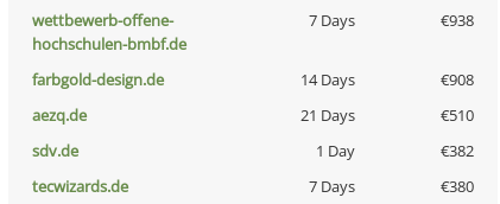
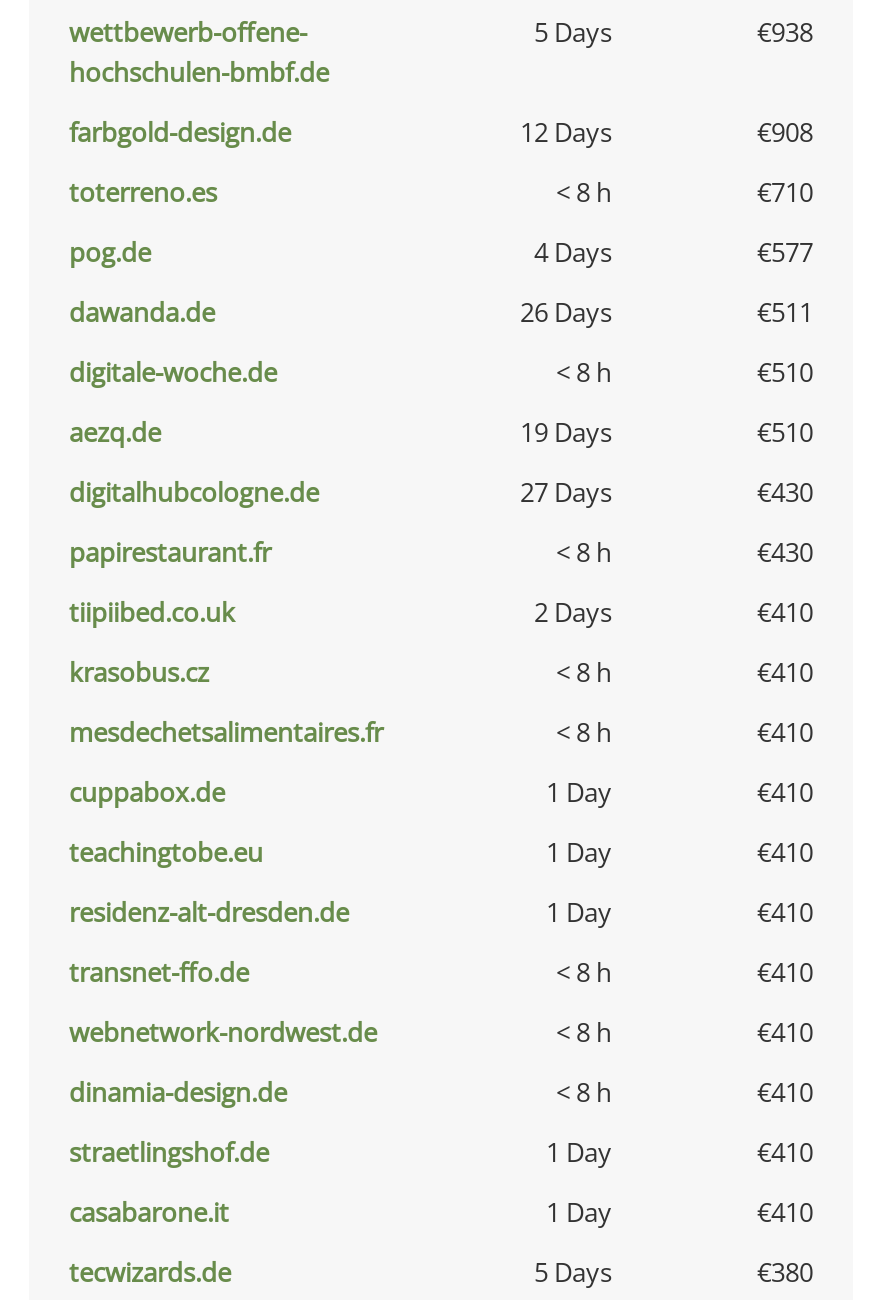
- 7 Days
+ 5 Days

- 14 Days
+ 12 Days

+ toterreno.es
+ < 8 h
+ €710
+ pog.de
+ 4 Days
+ €577
+ dawanda.de
+ 26 Days
+ €511
+ digitale-woche.de
+ < 8 h
+ €510

- 21 Days
+ 19 Days

- sdv.de
+ digitalhubcologne.de
+ 27 Days
+ €430
+ papirestaurant.fr
+ < 8 h
+ €430
+ tiipiibed.co.uk
+ 2 Days
+ €410
+ krasobus.cz
+ < 8 h
+ €410
+ mesdechetsalimentaires.fr
+ < 8 h
+ €410
+ cuppabox.de

- €382
+ €410
+ teachingtobe.eu
+ 1 Day
+ €410
+ residenz-alt-dresden.de
+ 1 Day
+ €410
+ transnet-ffo.de
+ < 8 h
+ €410
+ webnetwork-nordwest.de
+ < 8 h
+ €410
+ dinamia-design.de
+ < 8 h
+ €410
+ straetlingshof.de
+ 1 Day
+ €410
+ casabarone.it
+ 1 Day
+ €410

- 7 Days
+ 5 Days
